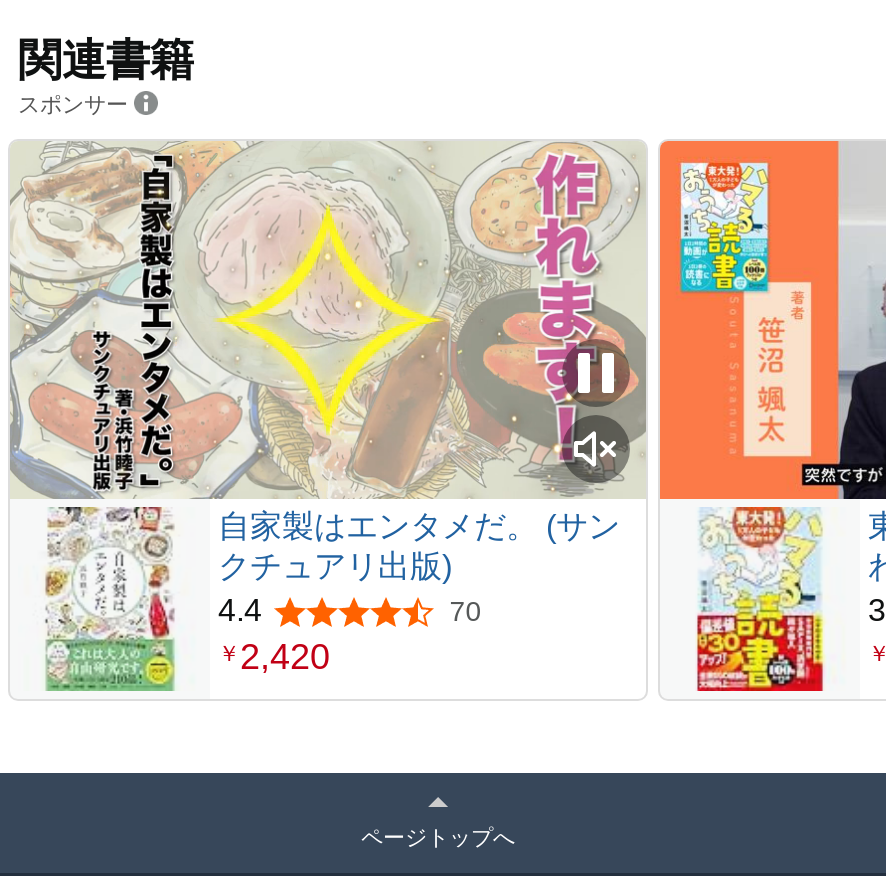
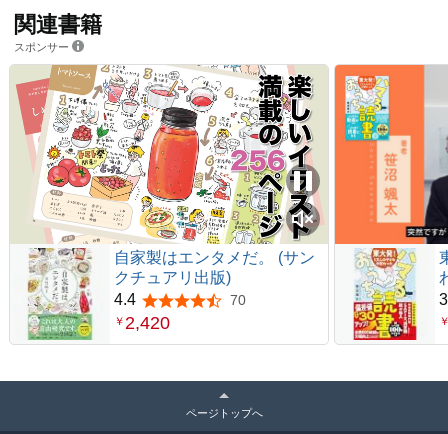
- [image]
+ [image]
